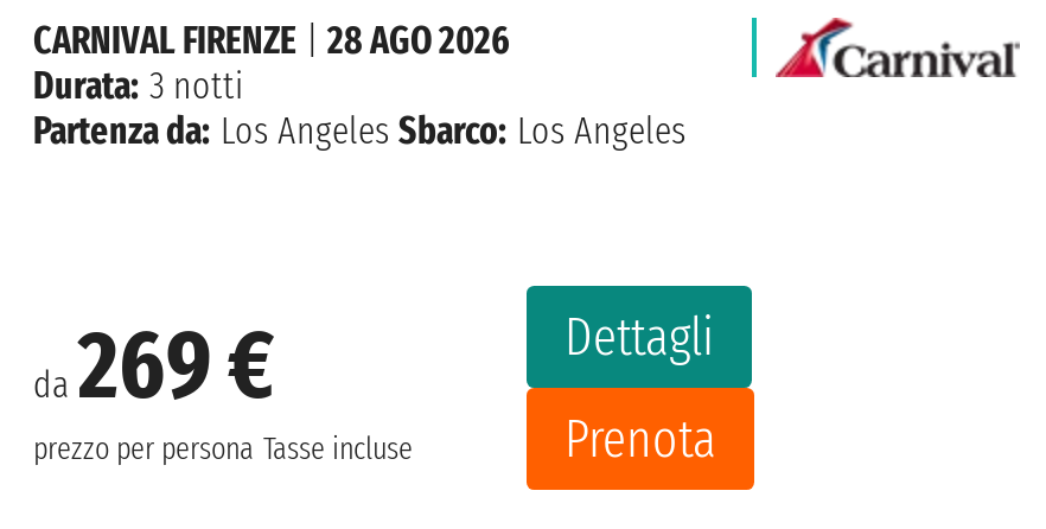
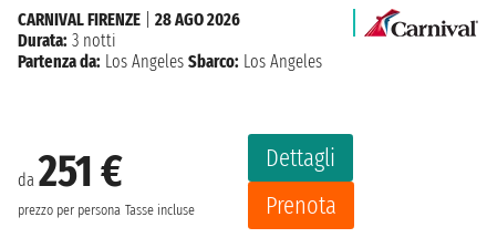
- da269 €
+ da251 €
